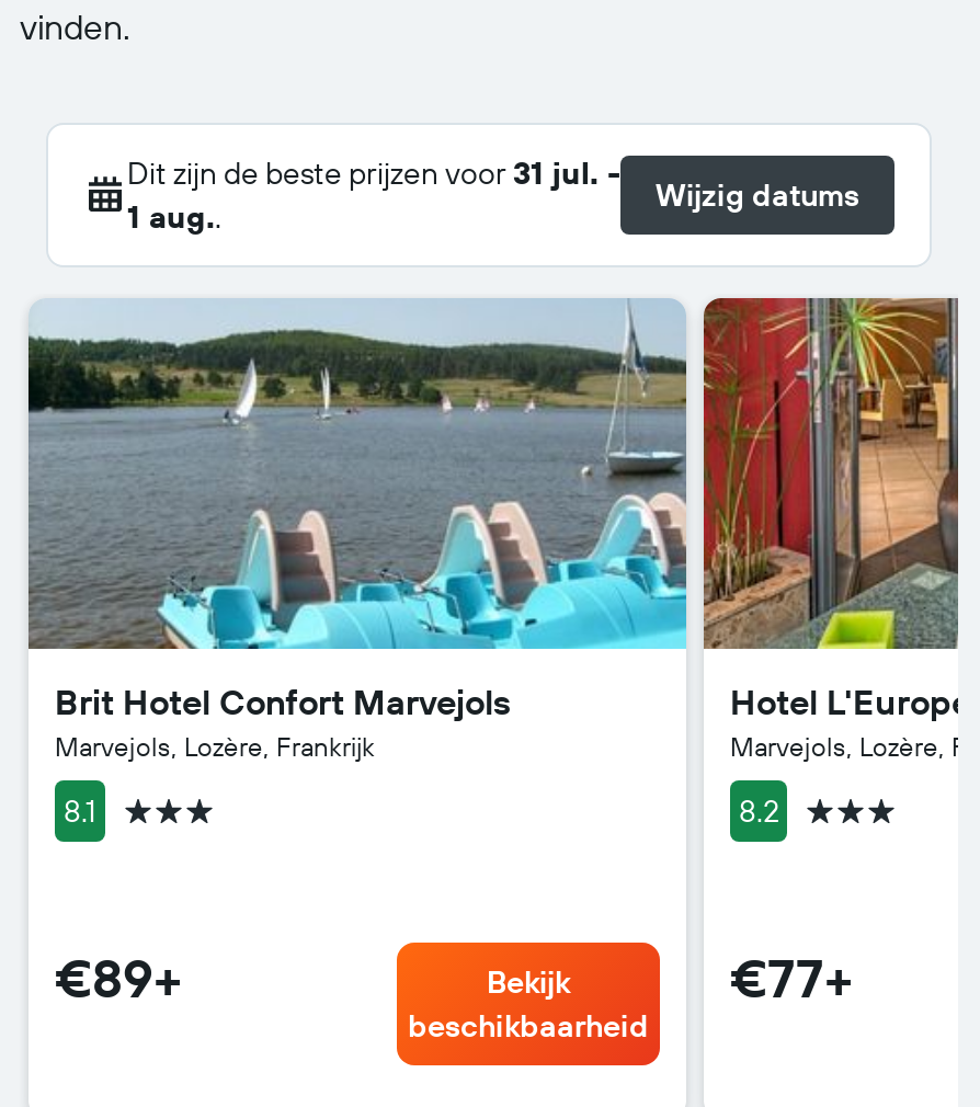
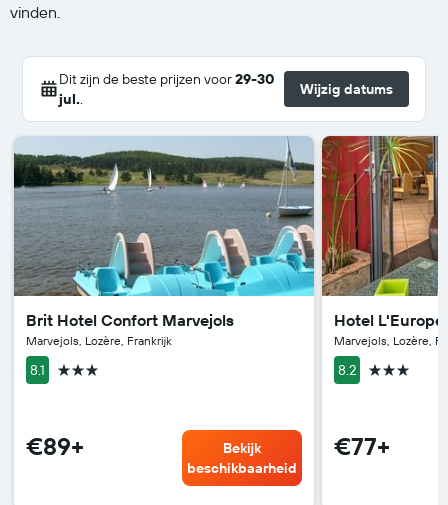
- Dit zijn de beste prijzen voor 31 jul. -
- 1 aug..
+ Dit zijn de beste prijzen voor 29-30
+ jul..
